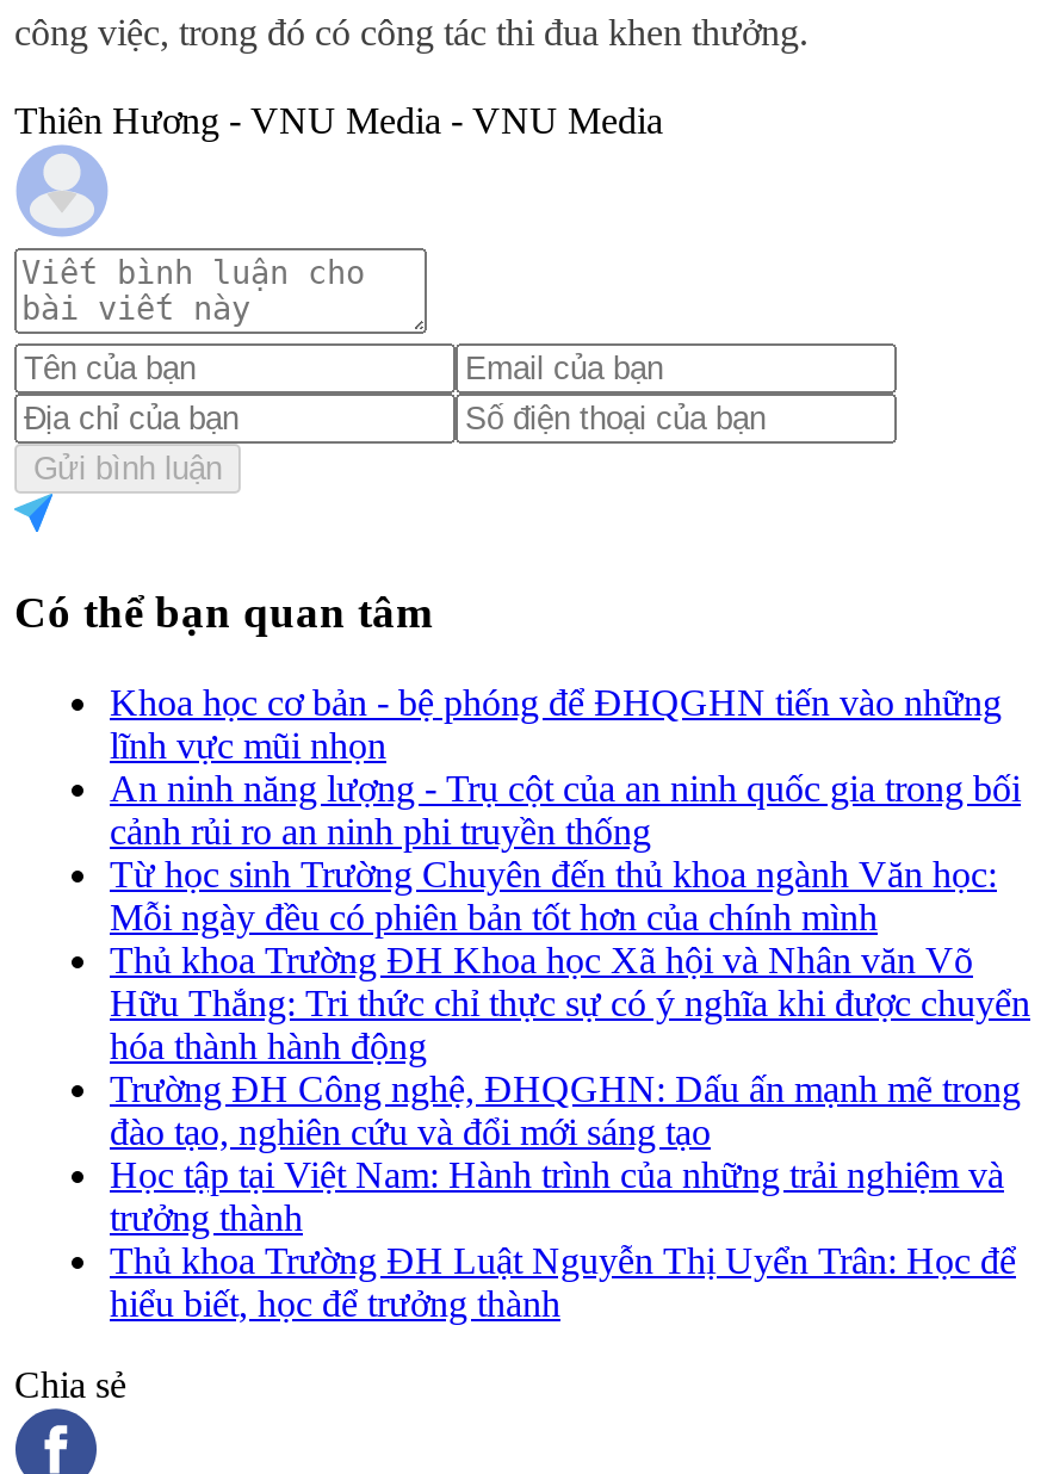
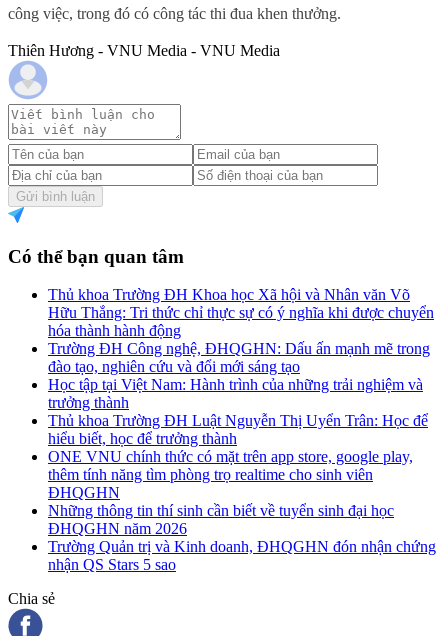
- Khoa học cơ bản - bệ phóng để ĐHQGHN tiến vào những
- lĩnh vực mũi nhọn
- An ninh năng lượng - Trụ cột của an ninh quốc gia trong bối
- cảnh rủi ro an ninh phi truyền thống
- Từ học sinh Trường Chuyên đến thủ khoa ngành Văn học:
- Mỗi ngày đều có phiên bản tốt hơn của chính mình

moved up: Thủ khoa Trường ĐH Khoa học Xã hội và Nhân văn Võ | Hữu Thắng: Tri thức chỉ thực sự có ý nghĩa khi được chuyển | hóa thành hành động | ... | Thủ khoa Trường ĐH Luật Nguyễn Thị Uyển Trân: Học để | hiểu biết, học để trưởng thành

+ ONE VNU chính thức có mặt trên app store, google play,
+ thêm tính năng tìm phòng trọ realtime cho sinh viên
+ ĐHQGHN
+ Những thông tin thí sinh cần biết về tuyển sinh đại học
+ ĐHQGHN năm 2026
+ Trường Quản trị và Kinh doanh, ĐHQGHN đón nhận chứng
+ nhận QS Stars 5 sao
